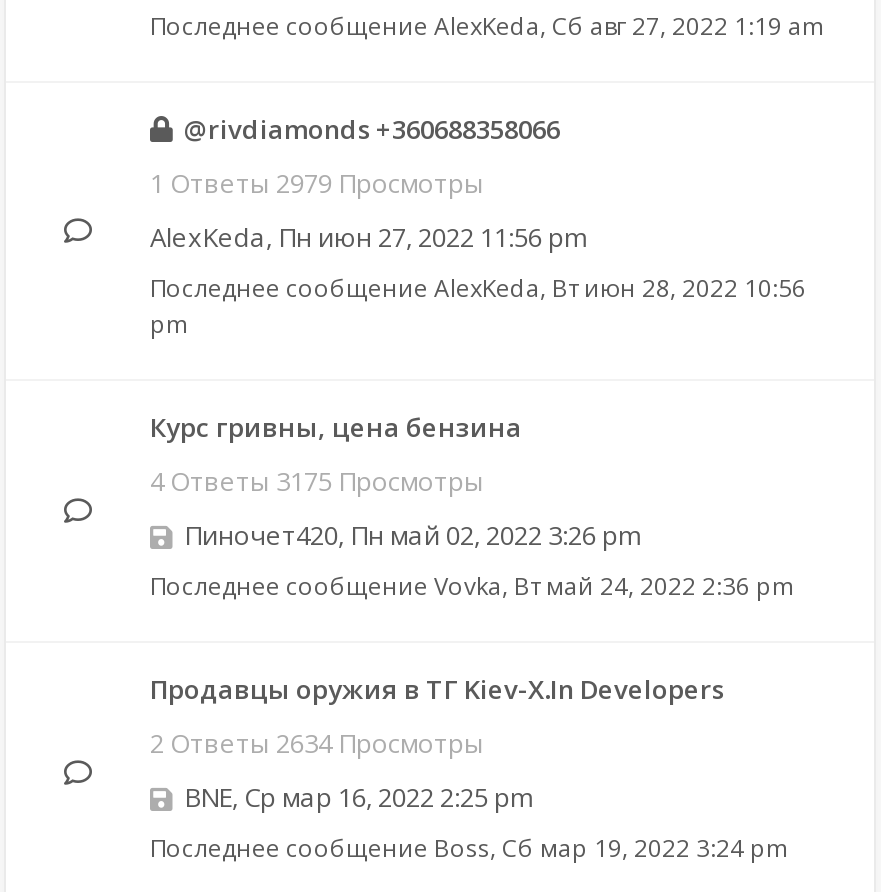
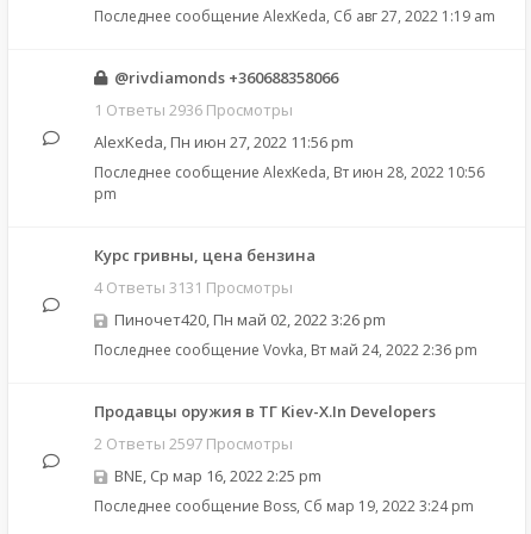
- 1 Ответы 2979 Просмотры
+ 1 Ответы 2936 Просмотры

- 4 Ответы 3175 Просмотры
+ 4 Ответы 3131 Просмотры

- 2 Ответы 2634 Просмотры
+ 2 Ответы 2597 Просмотры
